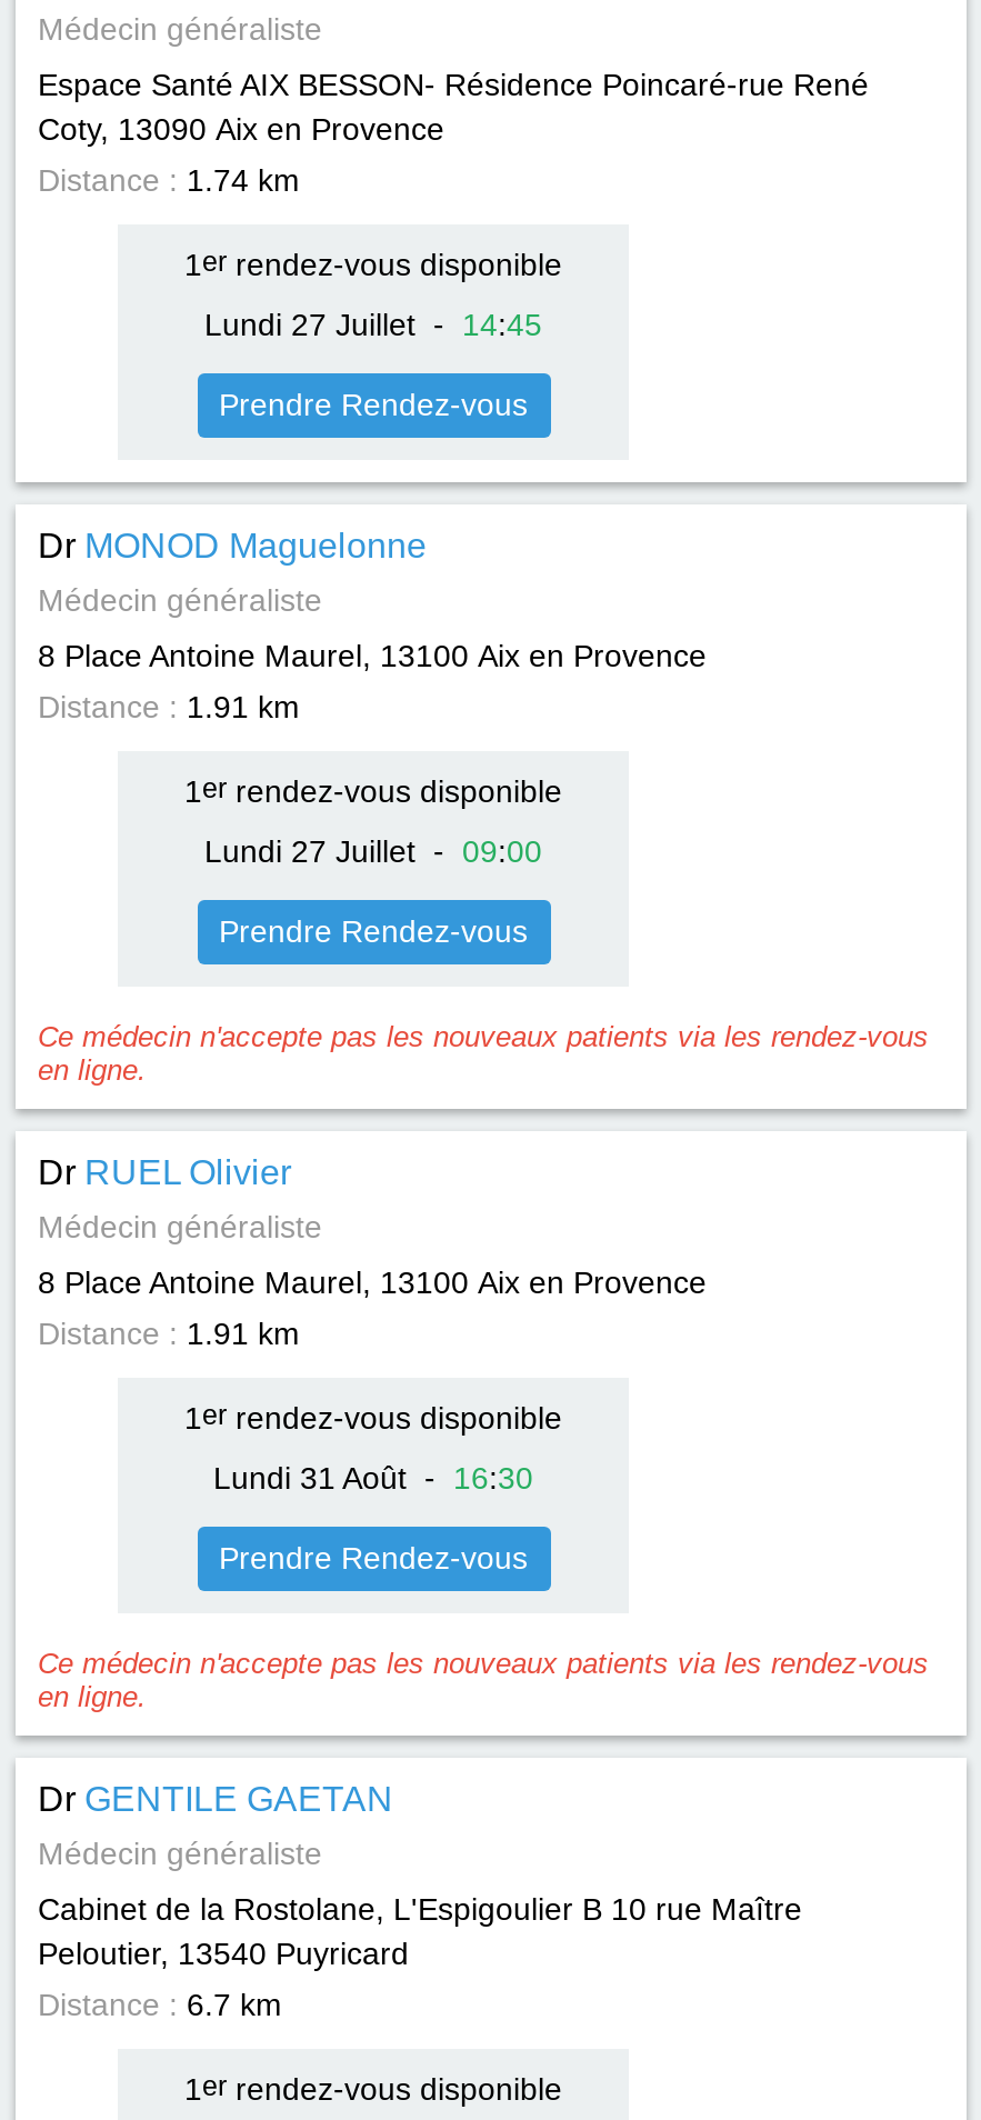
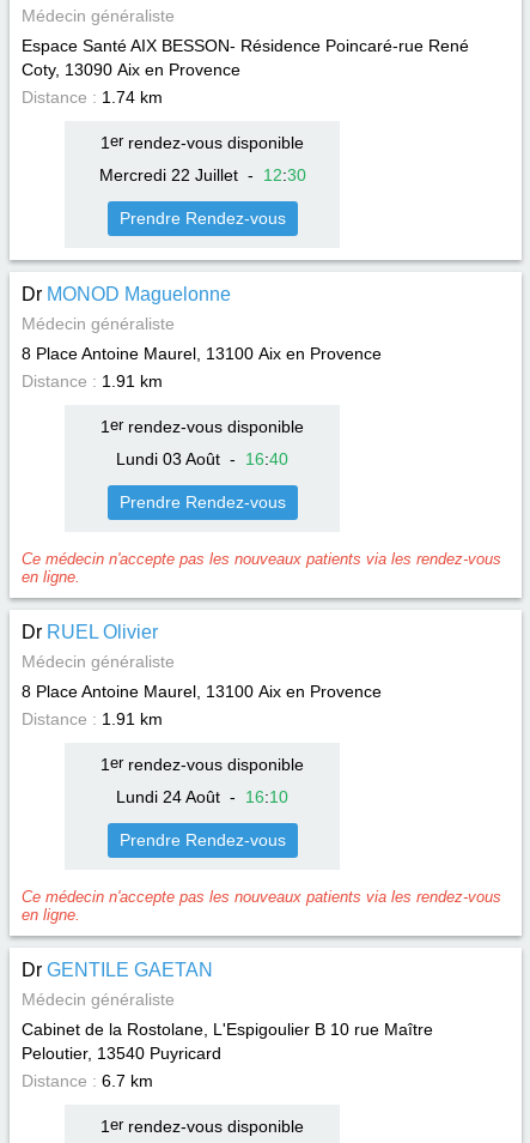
- Lundi 27 Juillet - 14:45
+ Mercredi 22 Juillet - 12:30

- Lundi 27 Juillet - 09:00
+ Lundi 03 Août - 16:40

- Lundi 31 Août - 16:30
+ Lundi 24 Août - 16:10
